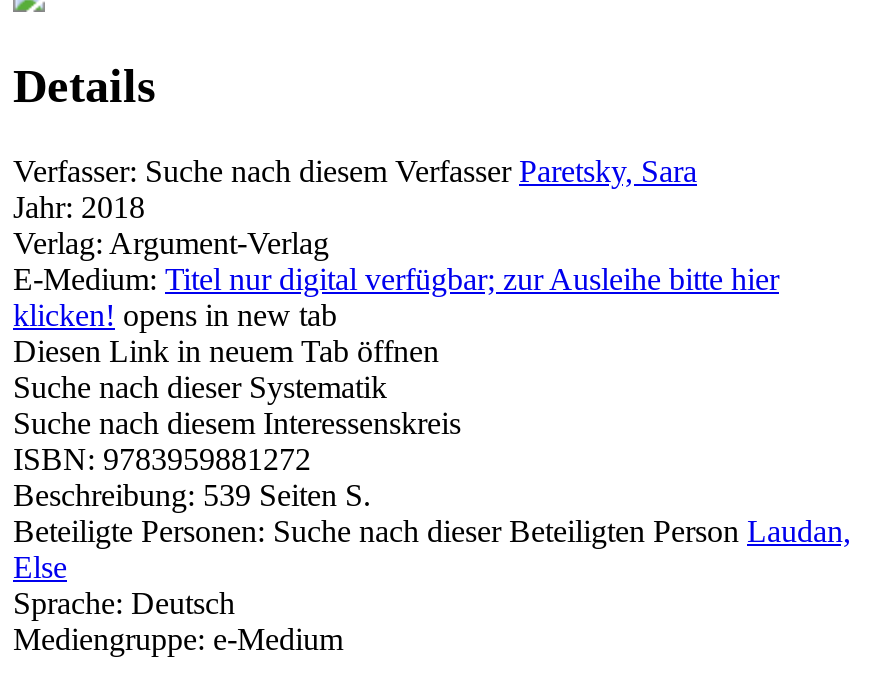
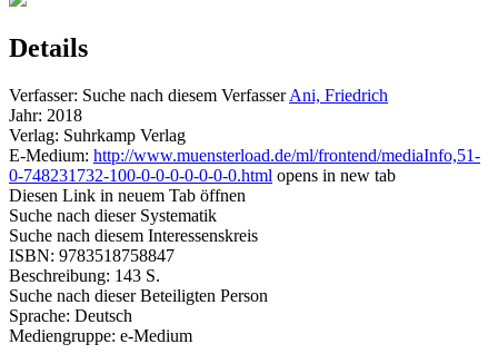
- Verfasser: Suche nach diesem Verfasser Paretsky, Sara
+ Verfasser: Suche nach diesem Verfasser Ani, Friedrich

- Verlag: Argument-Verlag
- E-Medium: Titel nur digital verfügbar; zur Ausleihe bitte hier
- klicken! opens in new tab
+ Verlag: Suhrkamp Verlag
+ E-Medium: http://www.muensterload.de/ml/frontend/mediaInfo,51-
+ 0-748231732-100-0-0-0-0-0-0-0.html opens in new tab

- ISBN: 9783959881272
- Beschreibung: 539 Seiten S.
- Beteiligte Personen: Suche nach dieser Beteiligten Person Laudan,
- Else
+ ISBN: 9783518758847
+ Beschreibung: 143 S.
+ Suche nach dieser Beteiligten Person
